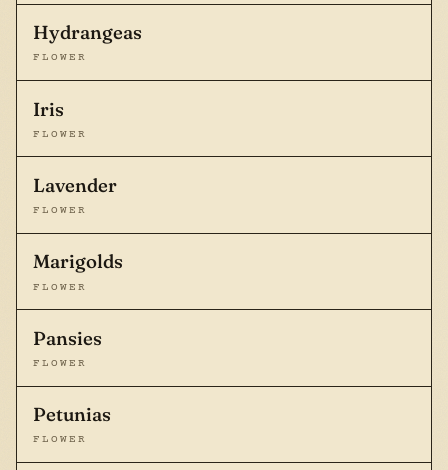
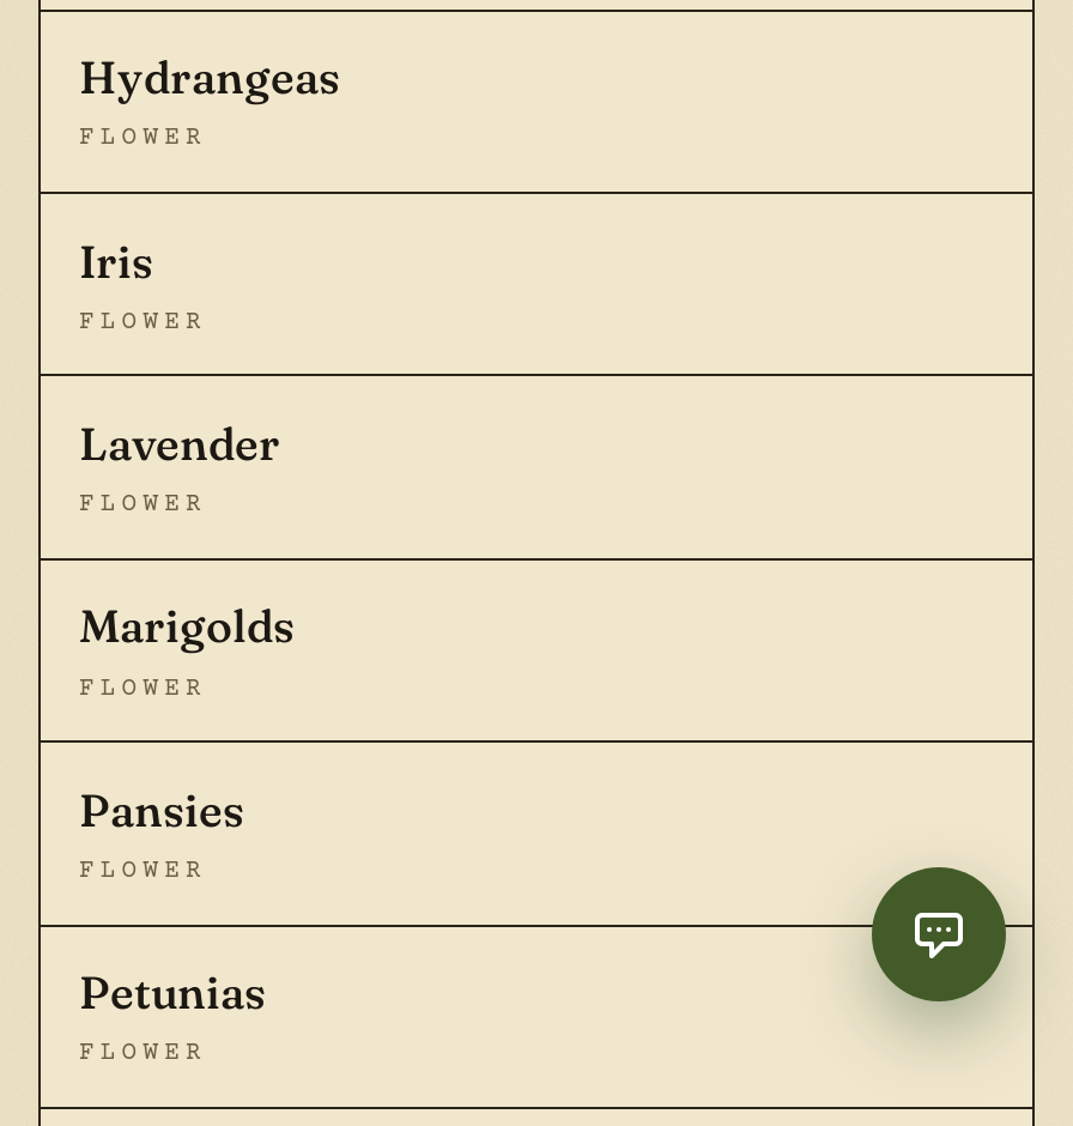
+ [image]
